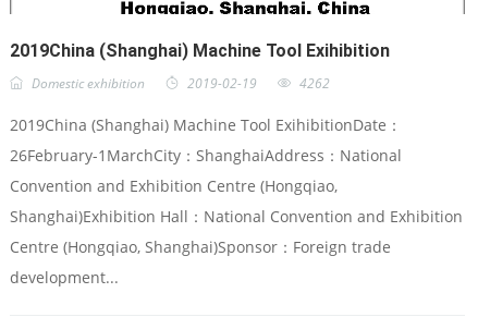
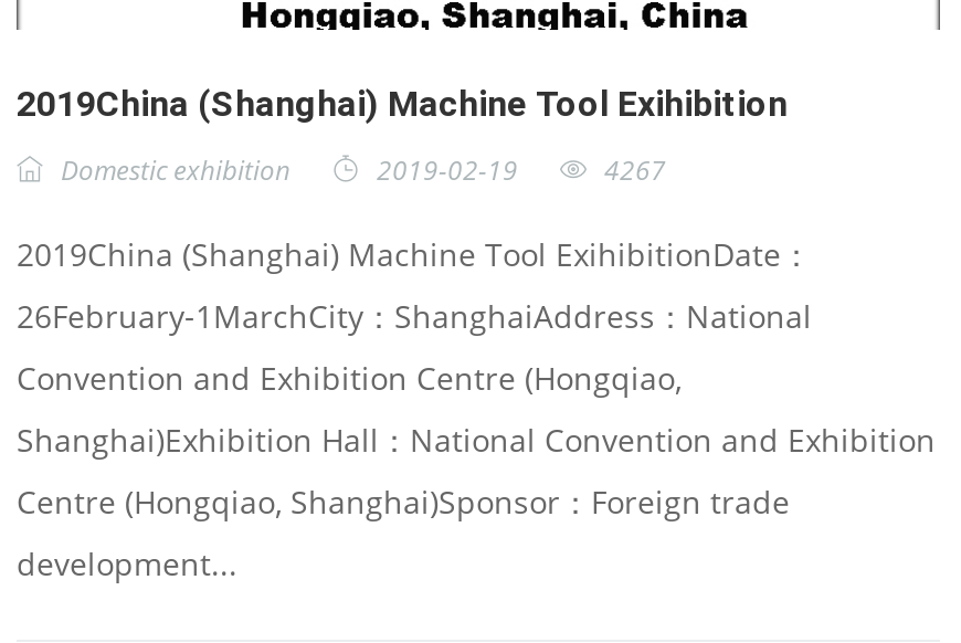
- 4262
+ 4267
